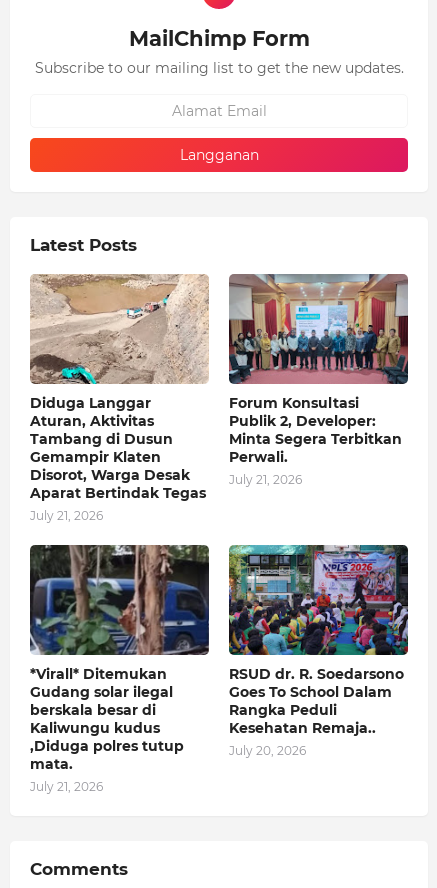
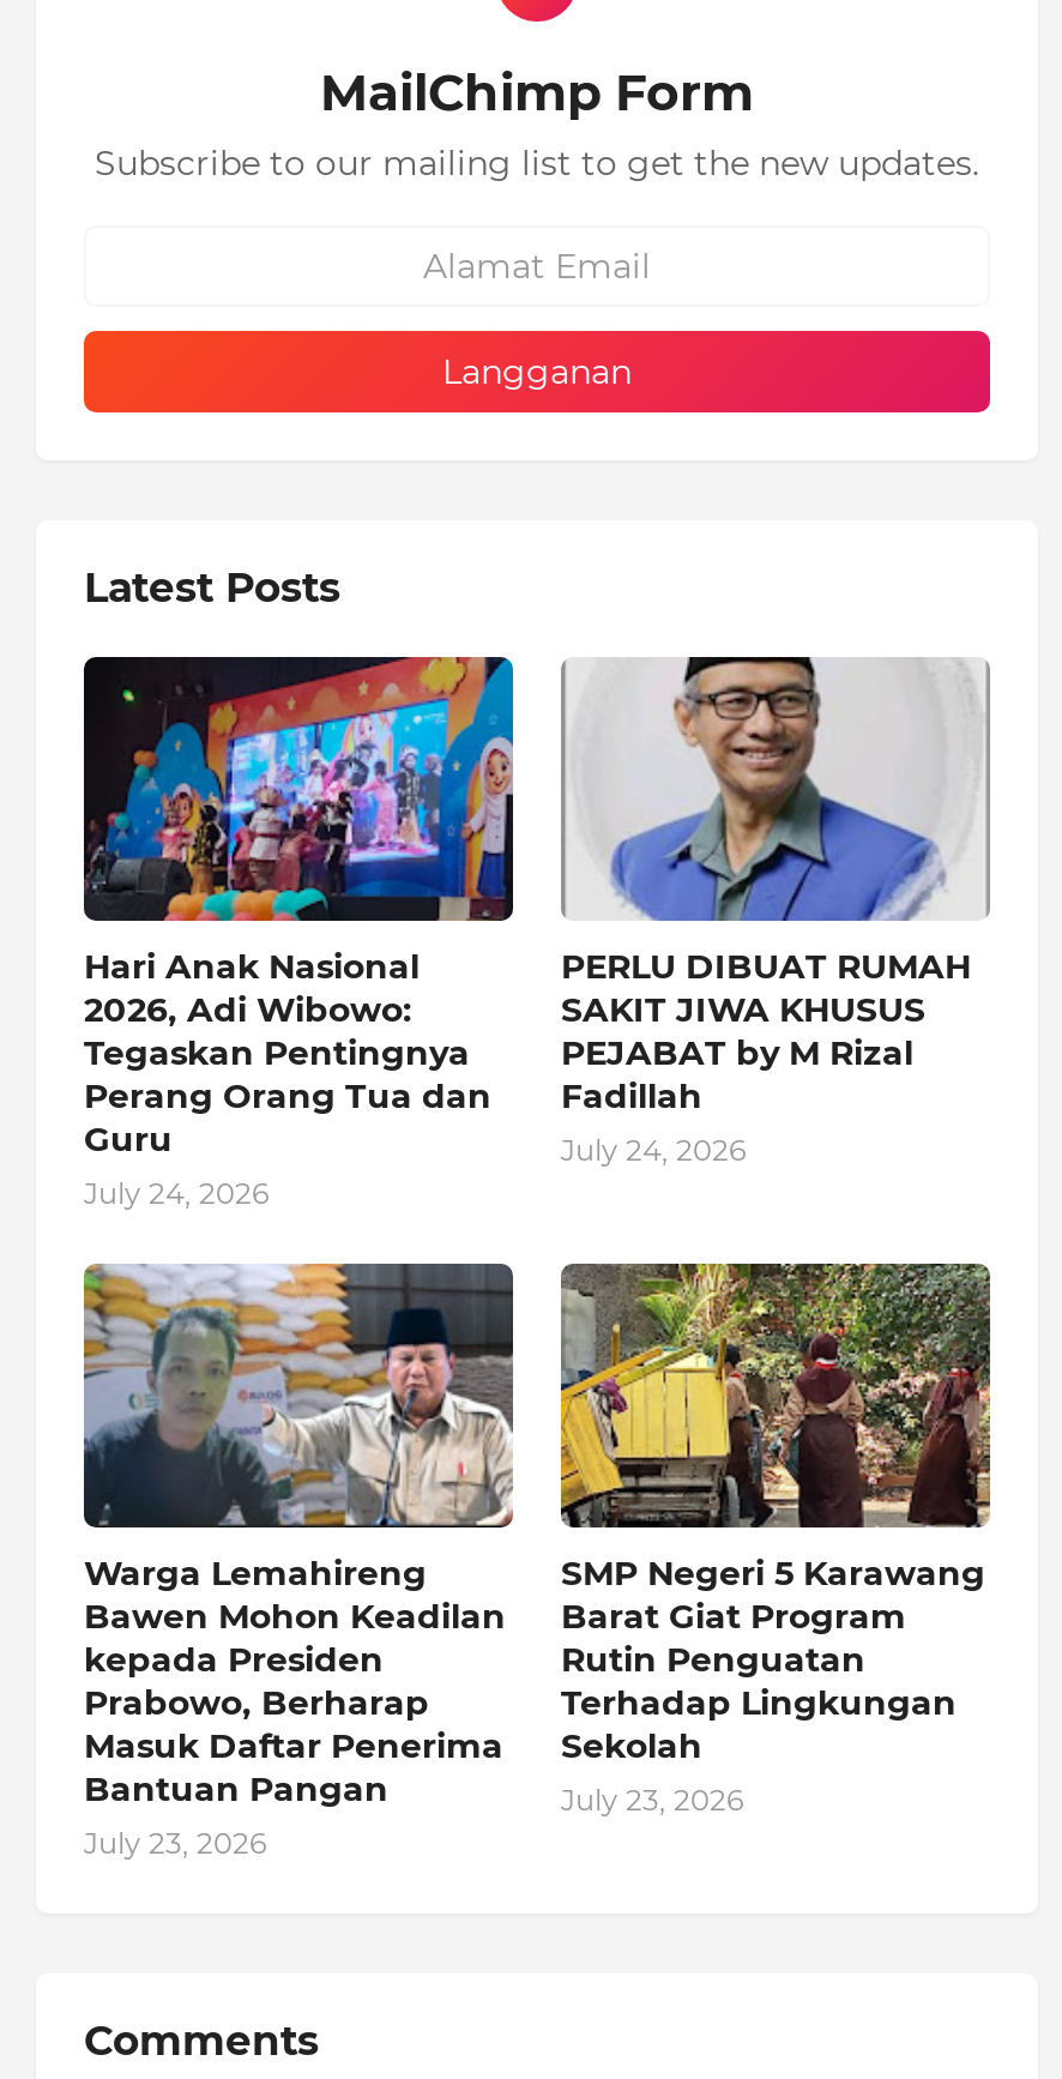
- [image]
- Diduga Langgar
- Aturan, Aktivitas
- Tambang di Dusun
- Gemampir Klaten
- Disorot, Warga Desak
- Aparat Bertindak Tegas
- July 21, 2026
+ [image]
+ Hari Anak Nasional
+ 2026, Adi Wibowo:
+ Tegaskan Pentingnya
+ Perang Orang Tua dan
+ Guru
+ July 24, 2026

- [image]
- Forum Konsultasi
- Publik 2, Developer:
- Minta Segera Terbitkan
- Perwali.
- July 21, 2026
+ [image]
+ PERLU DIBUAT RUMAH
+ SAKIT JIWA KHUSUS
+ PEJABAT by M Rizal
+ Fadillah
+ July 24, 2026

- [image]
- *Virall* Ditemukan
- Gudang solar ilegal
- berskala besar di
- Kaliwungu kudus
- ,Diduga polres tutup
- mata.
- July 21, 2026
+ [image]
+ Warga Lemahireng
+ Bawen Mohon Keadilan
+ kepada Presiden
+ Prabowo, Berharap
+ Masuk Daftar Penerima
+ Bantuan Pangan
+ July 23, 2026

- [image]
- RSUD dr. R. Soedarsono
- Goes To School Dalam
- Rangka Peduli
- Kesehatan Remaja..
- July 20, 2026
+ [image]
+ SMP Negeri 5 Karawang
+ Barat Giat Program
+ Rutin Penguatan
+ Terhadap Lingkungan
+ Sekolah
+ July 23, 2026
